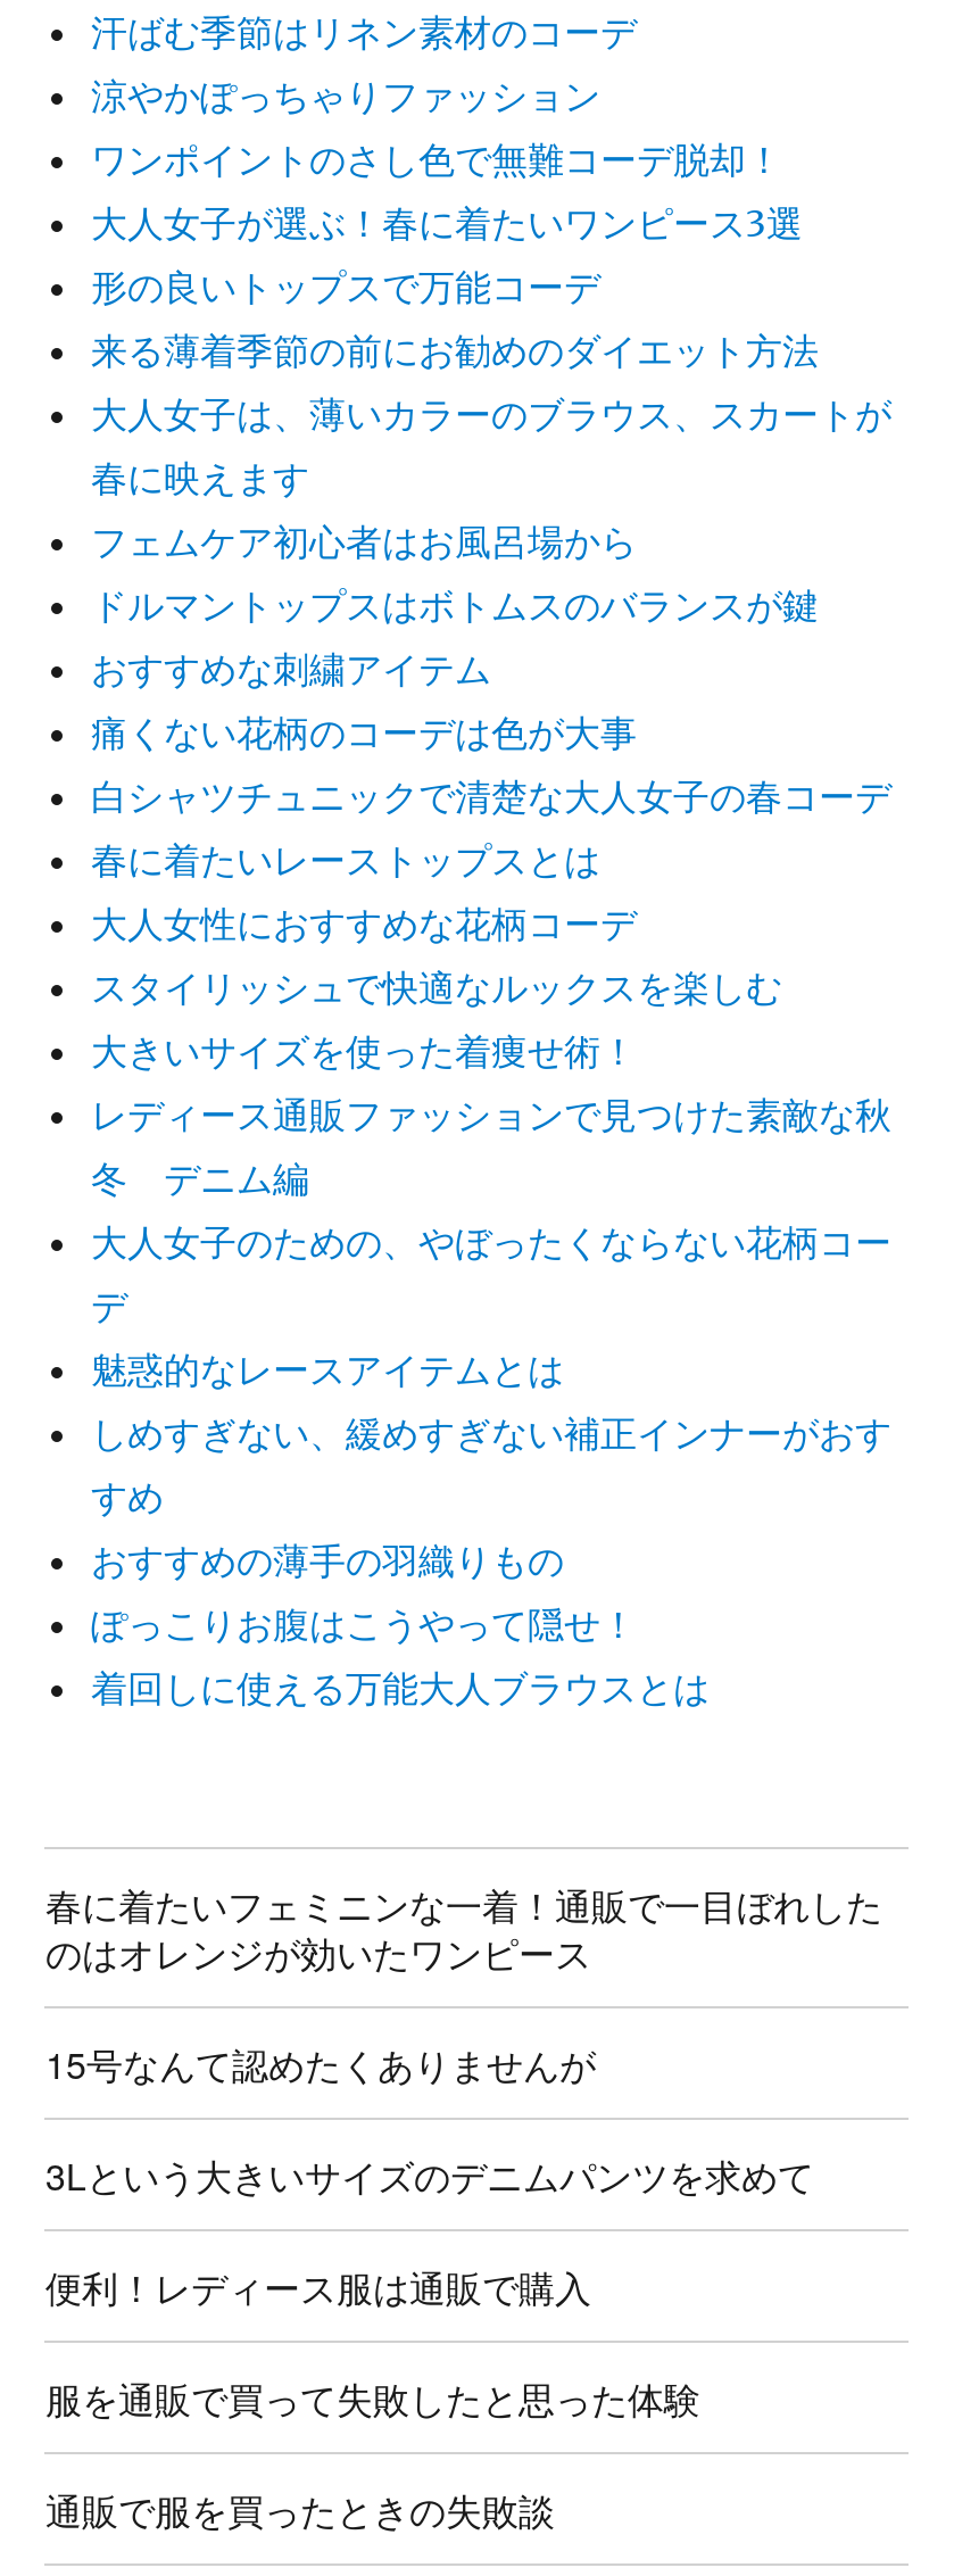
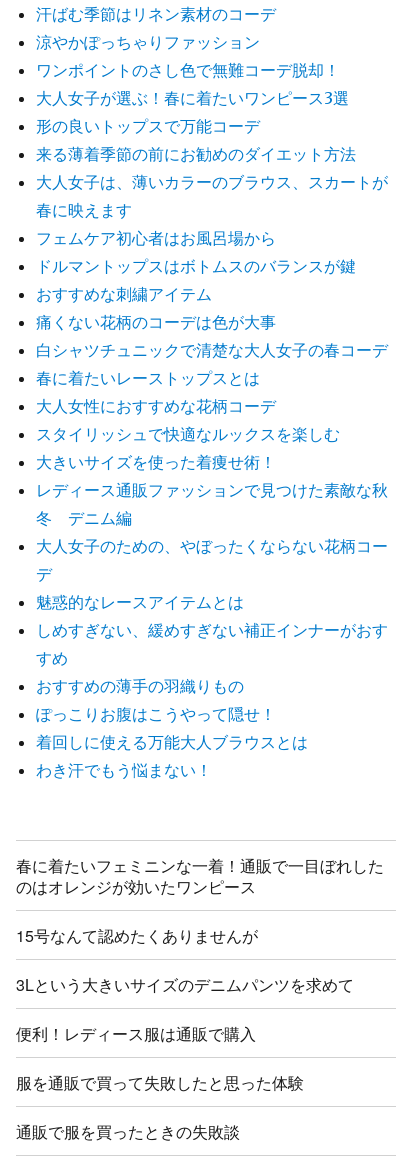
+ わき汗でもう悩まない！
